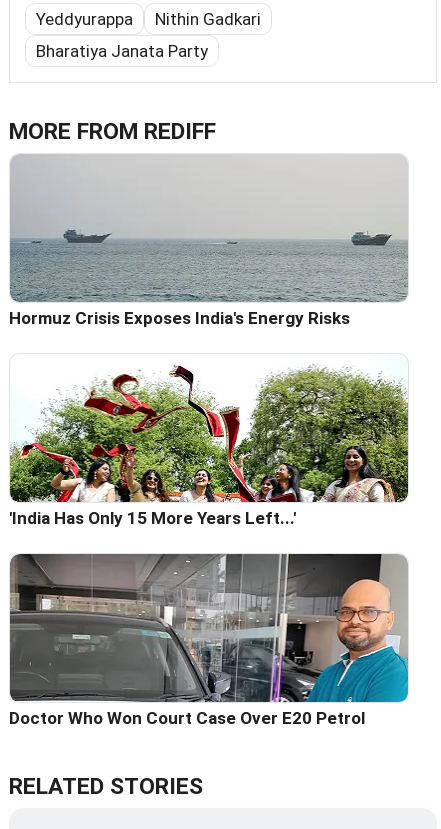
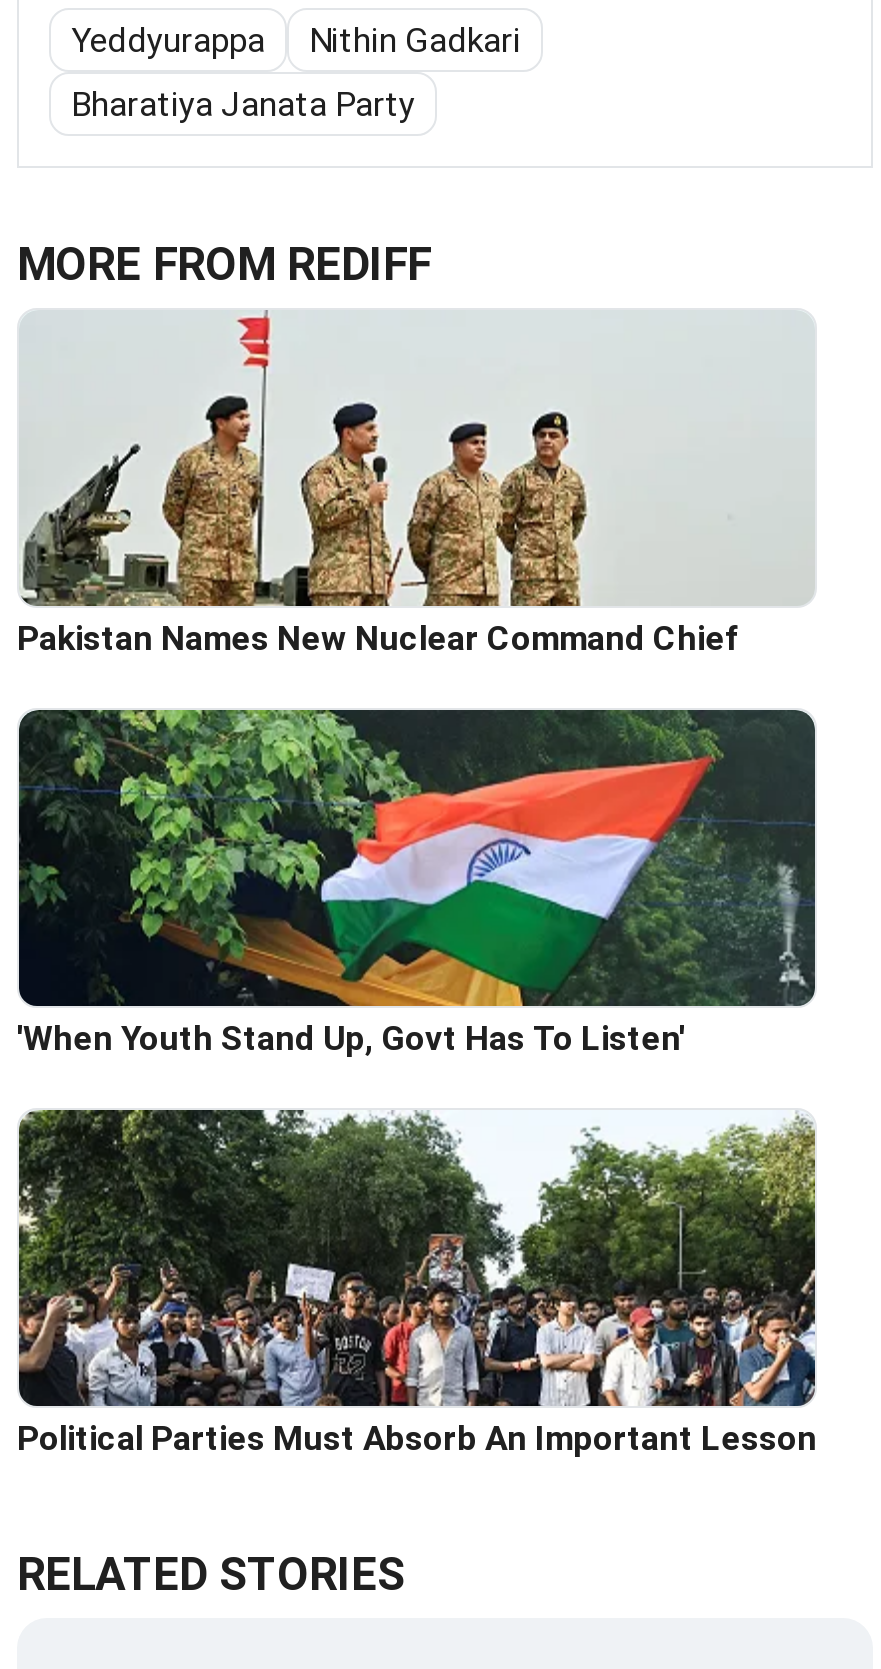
- [image]
- Hormuz Crisis Exposes India's Energy Risks
+ [image]
+ Pakistan Names New Nuclear Command Chief

- [image]
- 'India Has Only 15 More Years Left...'
+ [image]
+ 'When Youth Stand Up, Govt Has To Listen'

- [image]
- Doctor Who Won Court Case Over E20 Petrol
+ [image]
+ Political Parties Must Absorb An Important Lesson
